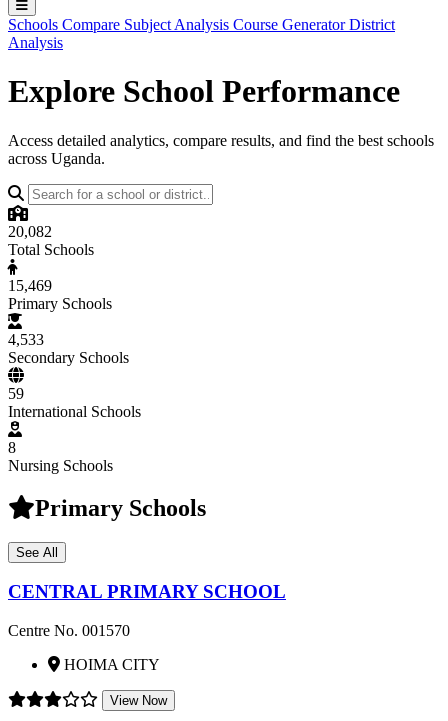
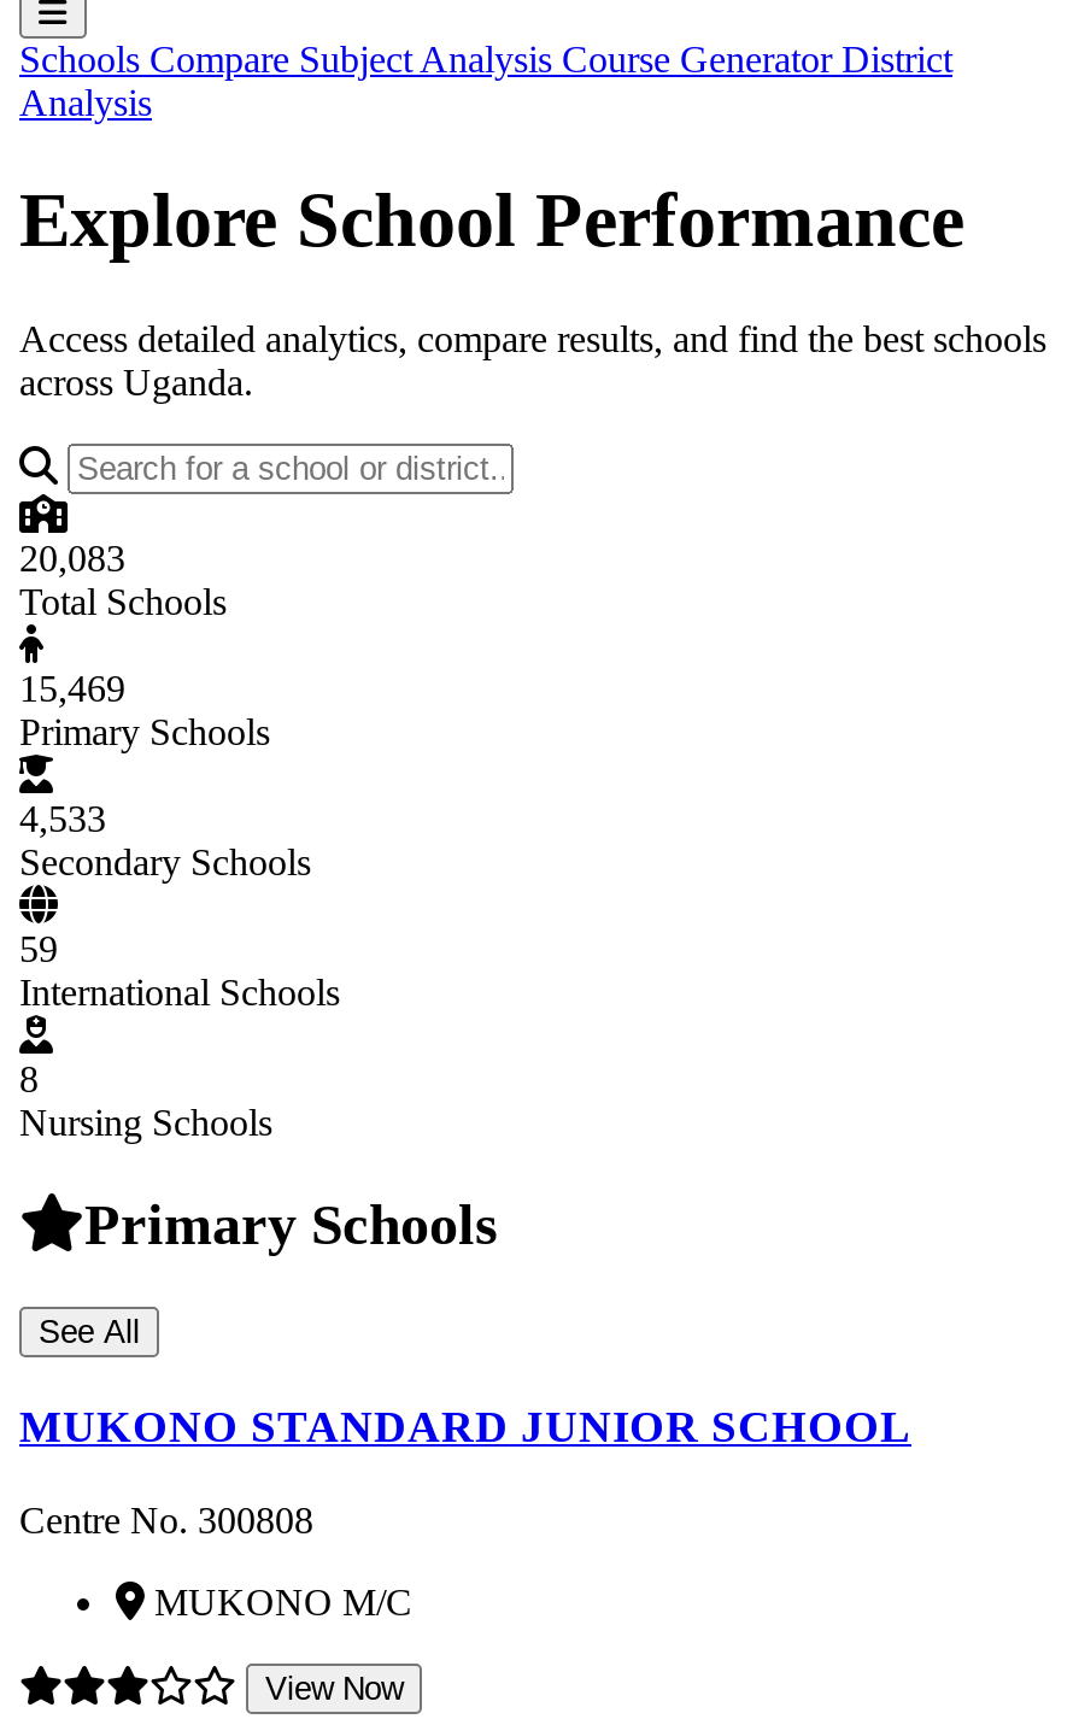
- 20,082
+ 20,083

- CENTRAL PRIMARY SCHOOL
+ MUKONO STANDARD JUNIOR SCHOOL

- Centre No. 001570
+ Centre No. 300808

- HOIMA CITY
+ MUKONO M/C
